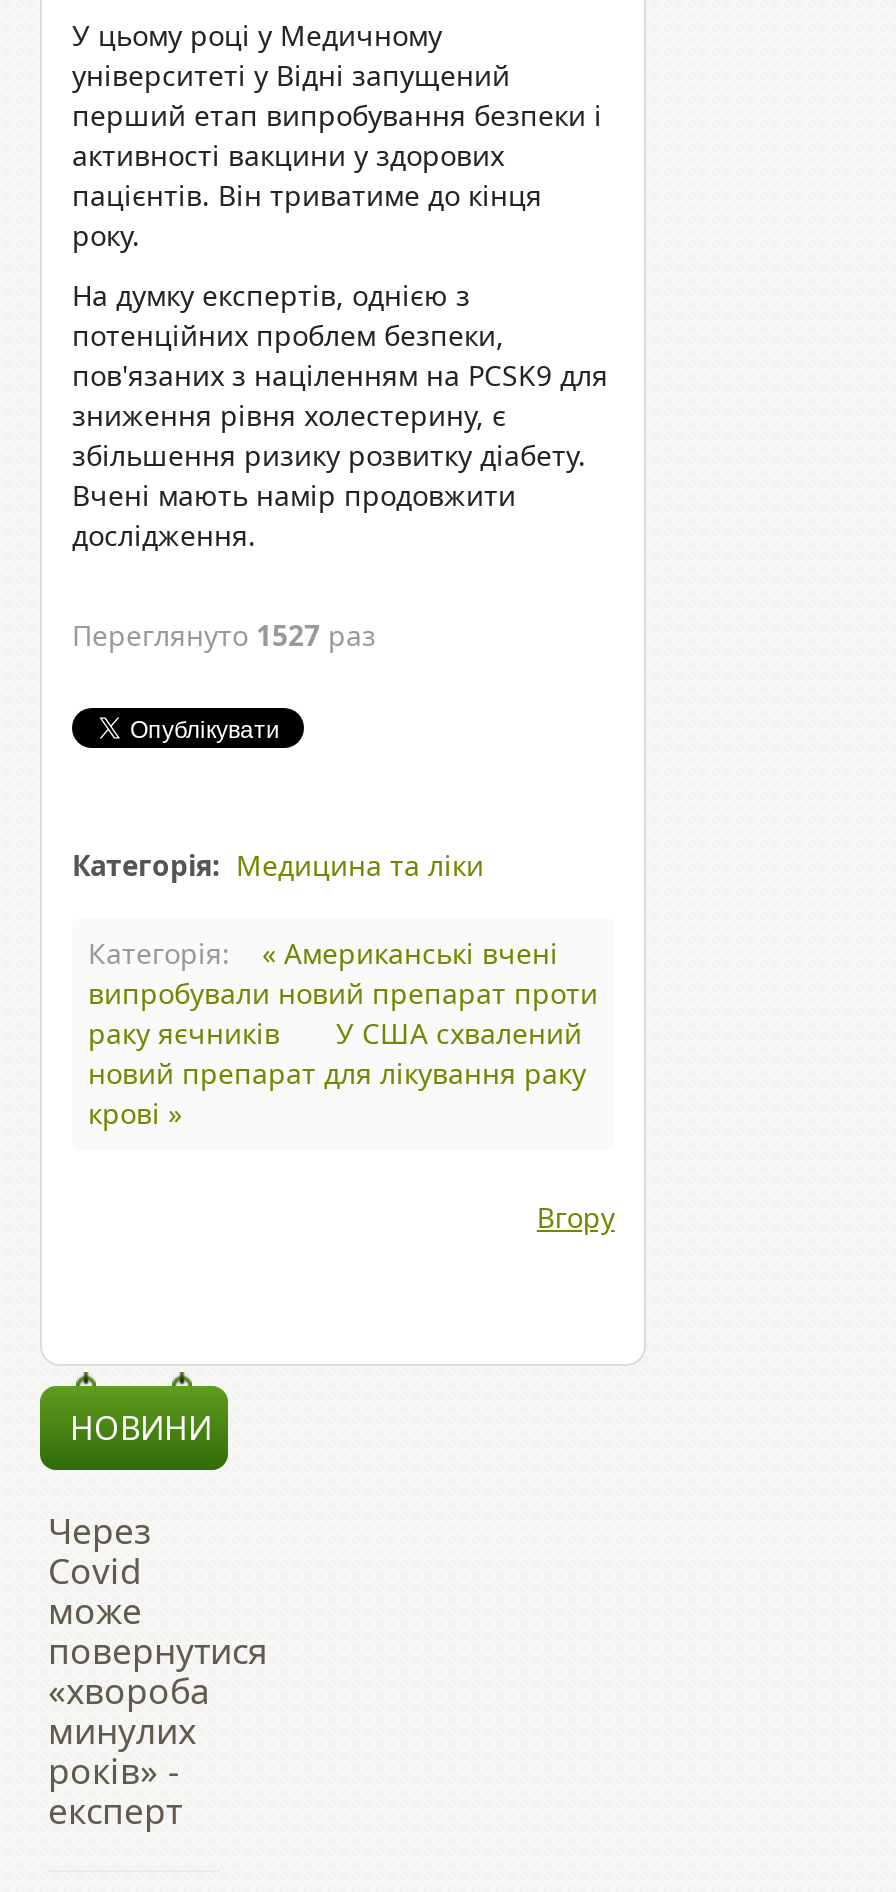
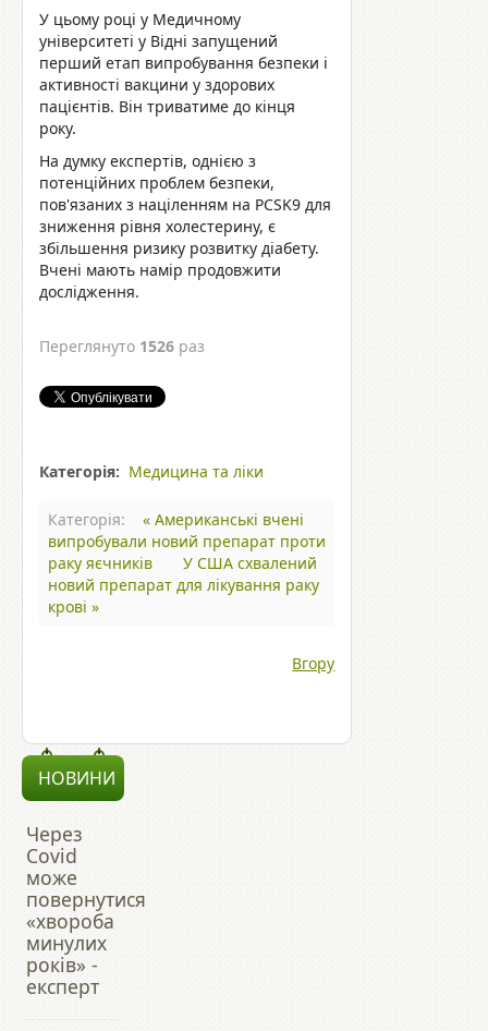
- Переглянуто 1527 раз
+ Переглянуто 1526 раз
